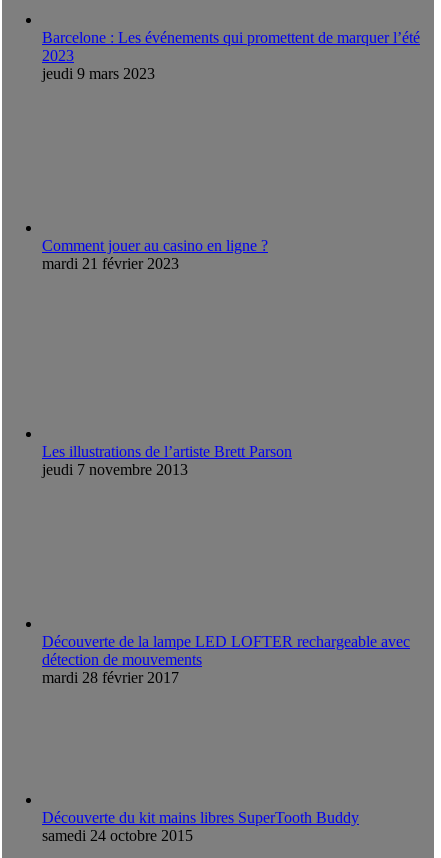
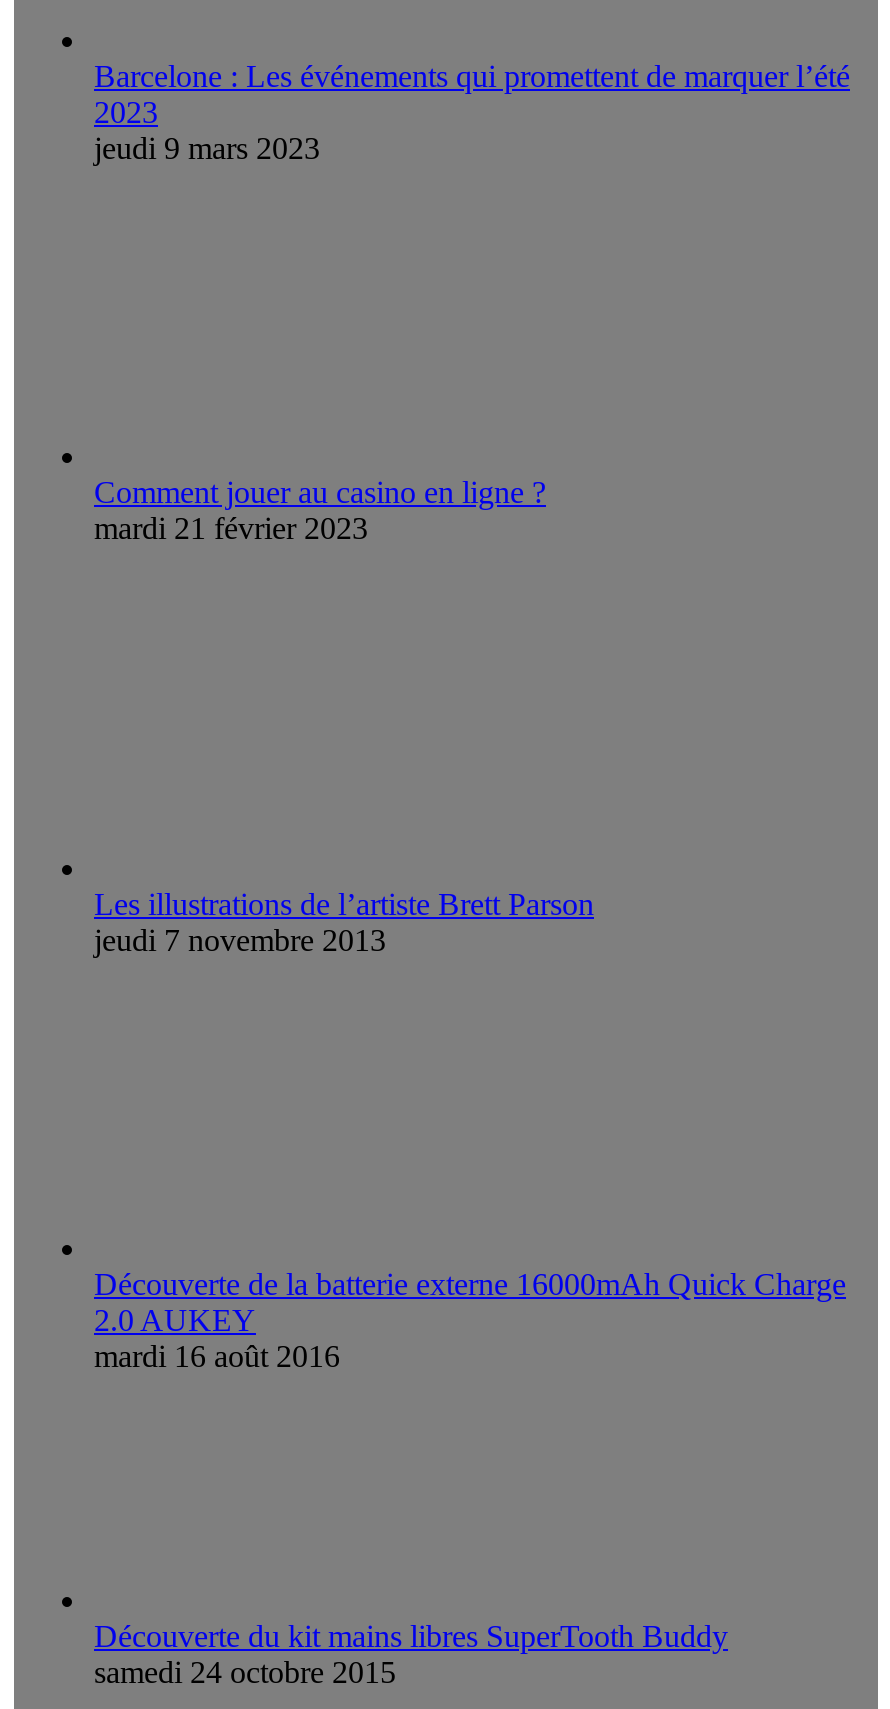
- Découverte de la lampe LED LOFTER rechargeable avec
- détection de mouvements
- mardi 28 février 2017
+ Découverte de la batterie externe 16000mAh Quick Charge
+ 2.0 AUKEY
+ mardi 16 août 2016
